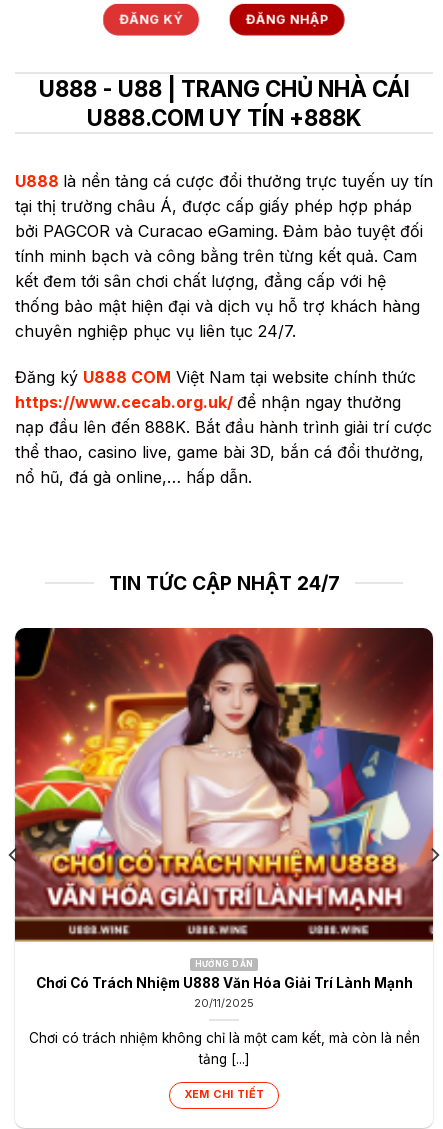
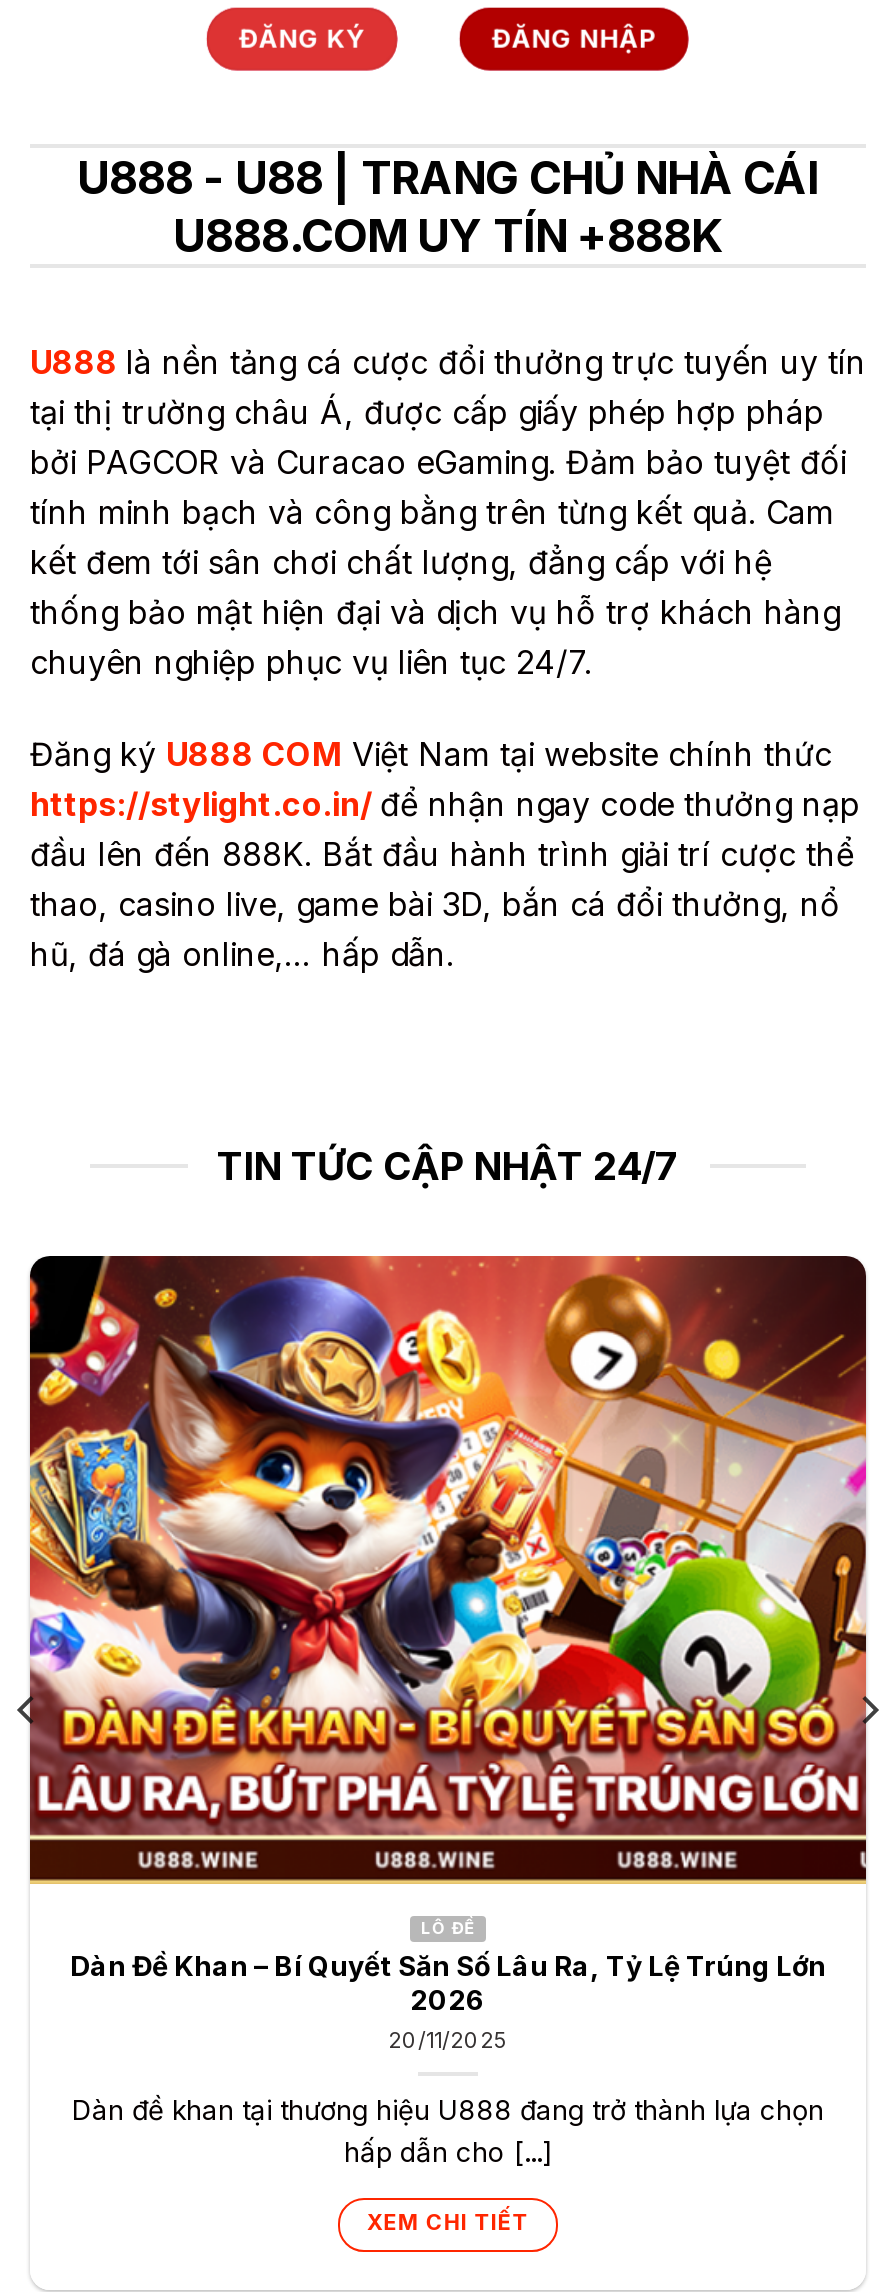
- https://www.cecab.org.uk/ để nhận ngay thưởng
- nạp đầu lên đến 888K. Bắt đầu hành trình giải trí cược
- thể thao, casino live, game bài 3D, bắn cá đổi thưởng,
- nổ hũ, đá gà online,… hấp dẫn.
+ https://stylight.co.in/ để nhận ngay code thưởng nạp
+ đầu lên đến 888K. Bắt đầu hành trình giải trí cược thể
+ thao, casino live, game bài 3D, bắn cá đổi thưởng, nổ
+ hũ, đá gà online,… hấp dẫn.

- [image]
- HƯỚNG DẪN
- Chơi Có Trách Nhiệm U888 Văn Hóa Giải Trí Lành Mạnh
+ [image]
+ LÔ ĐỀ
+ Dàn Đề Khan – Bí Quyết Săn Số Lâu Ra, Tỷ Lệ Trúng Lớn
+ 2026

- Chơi có trách nhiệm không chỉ là một cam kết, mà còn là nền
- tảng [...]
+ Dàn đề khan tại thương hiệu U888 đang trở thành lựa chọn
+ hấp dẫn cho [...]
